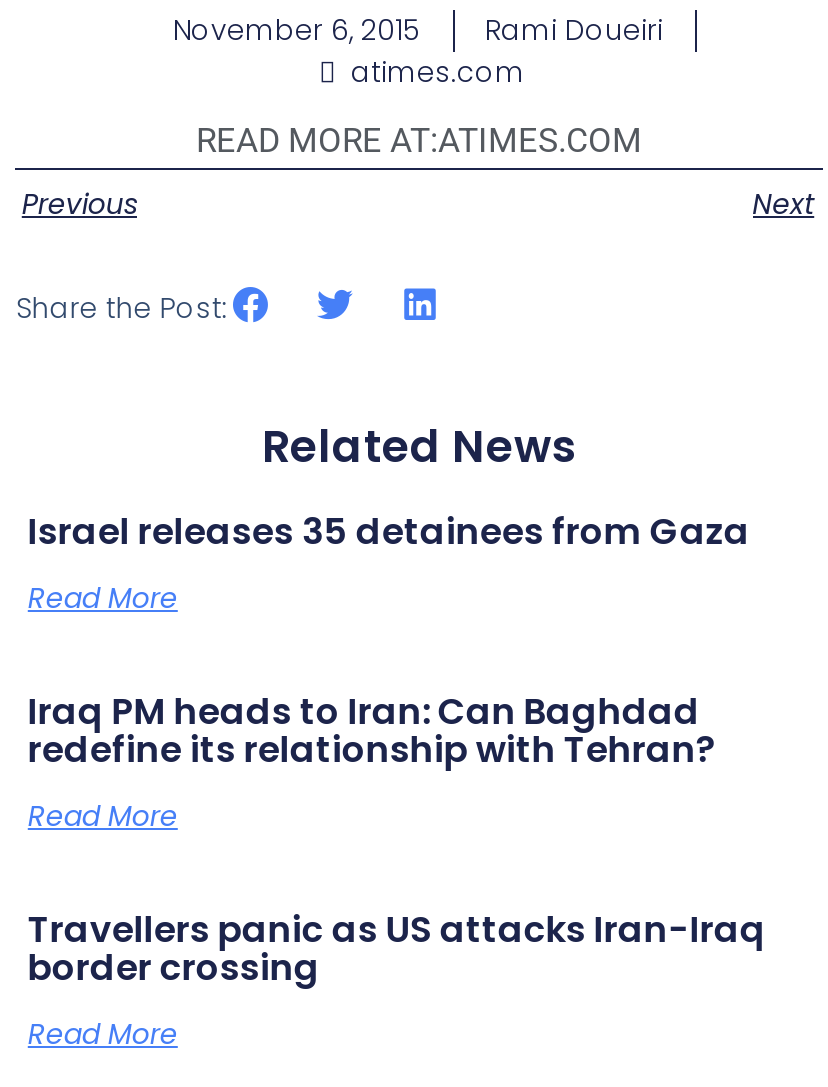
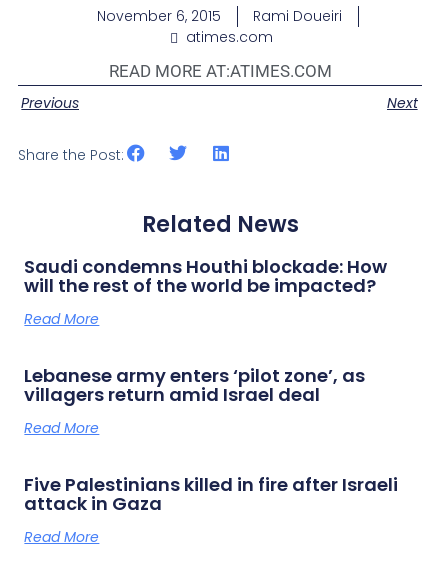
- Israel releases 35 detainees from Gaza
+ Saudi condemns Houthi blockade: How
+ will the rest of the world be impacted?

- Iraq PM heads to Iran: Can Baghdad
- redefine its relationship with Tehran?
+ Lebanese army enters ‘pilot zone’, as
+ villagers return amid Israel deal

- Travellers panic as US attacks Iran-Iraq
- border crossing
+ Five Palestinians killed in fire after Israeli
+ attack in Gaza
